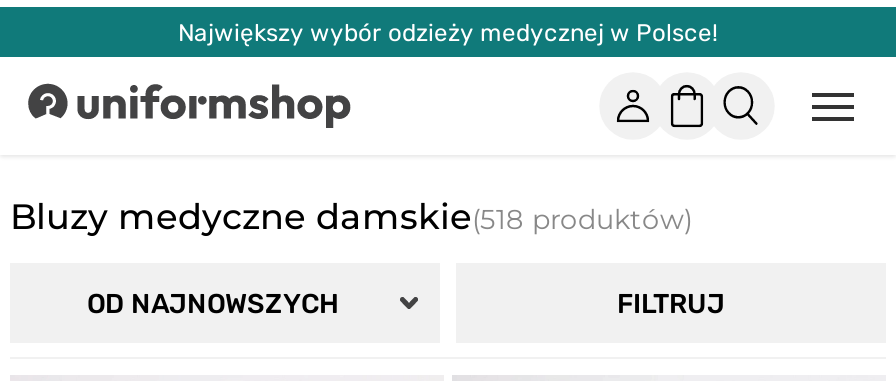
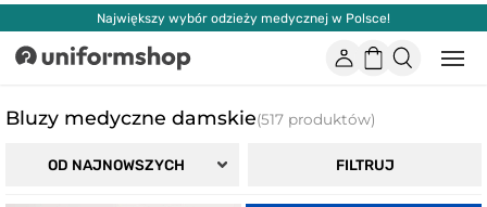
- Bluzy medyczne damskie(518 produktów)
+ Bluzy medyczne damskie(517 produktów)
